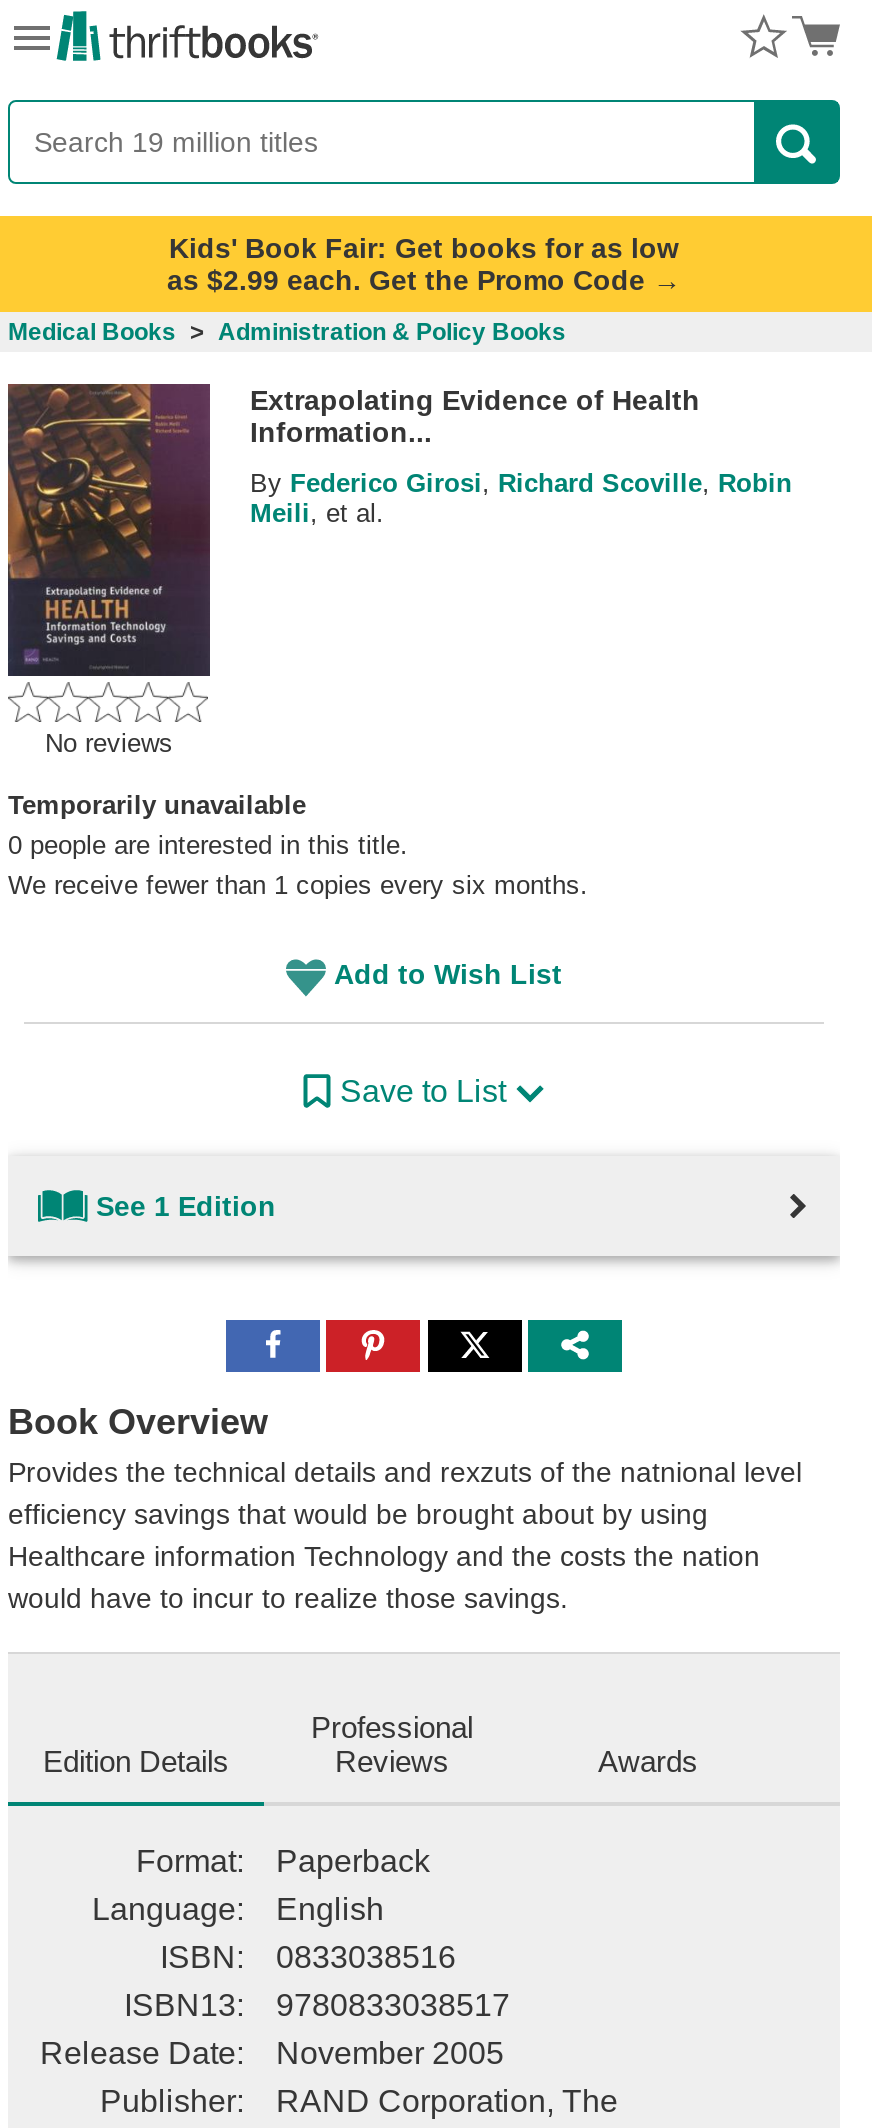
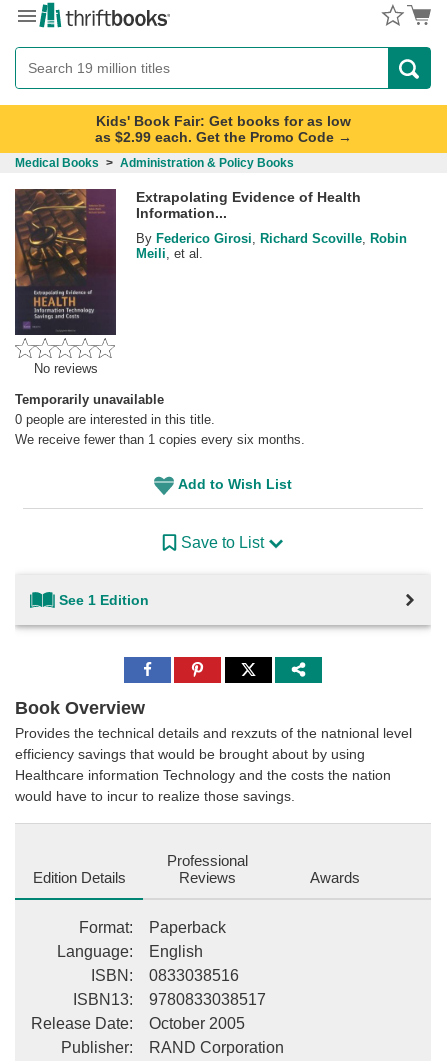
- Release Date: November 2005
+ Release Date: October 2005

- RAND Corporation, The
+ RAND Corporation
